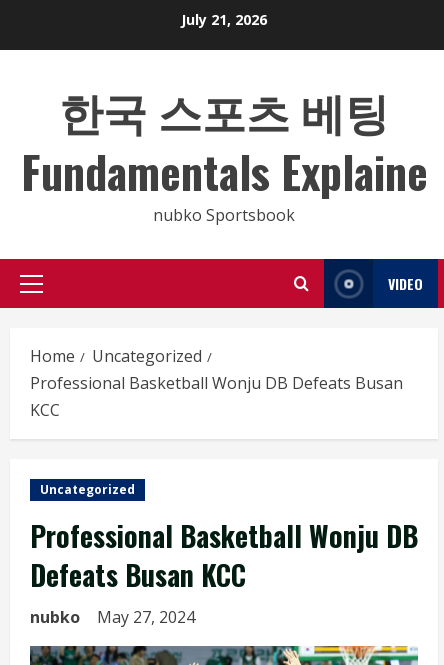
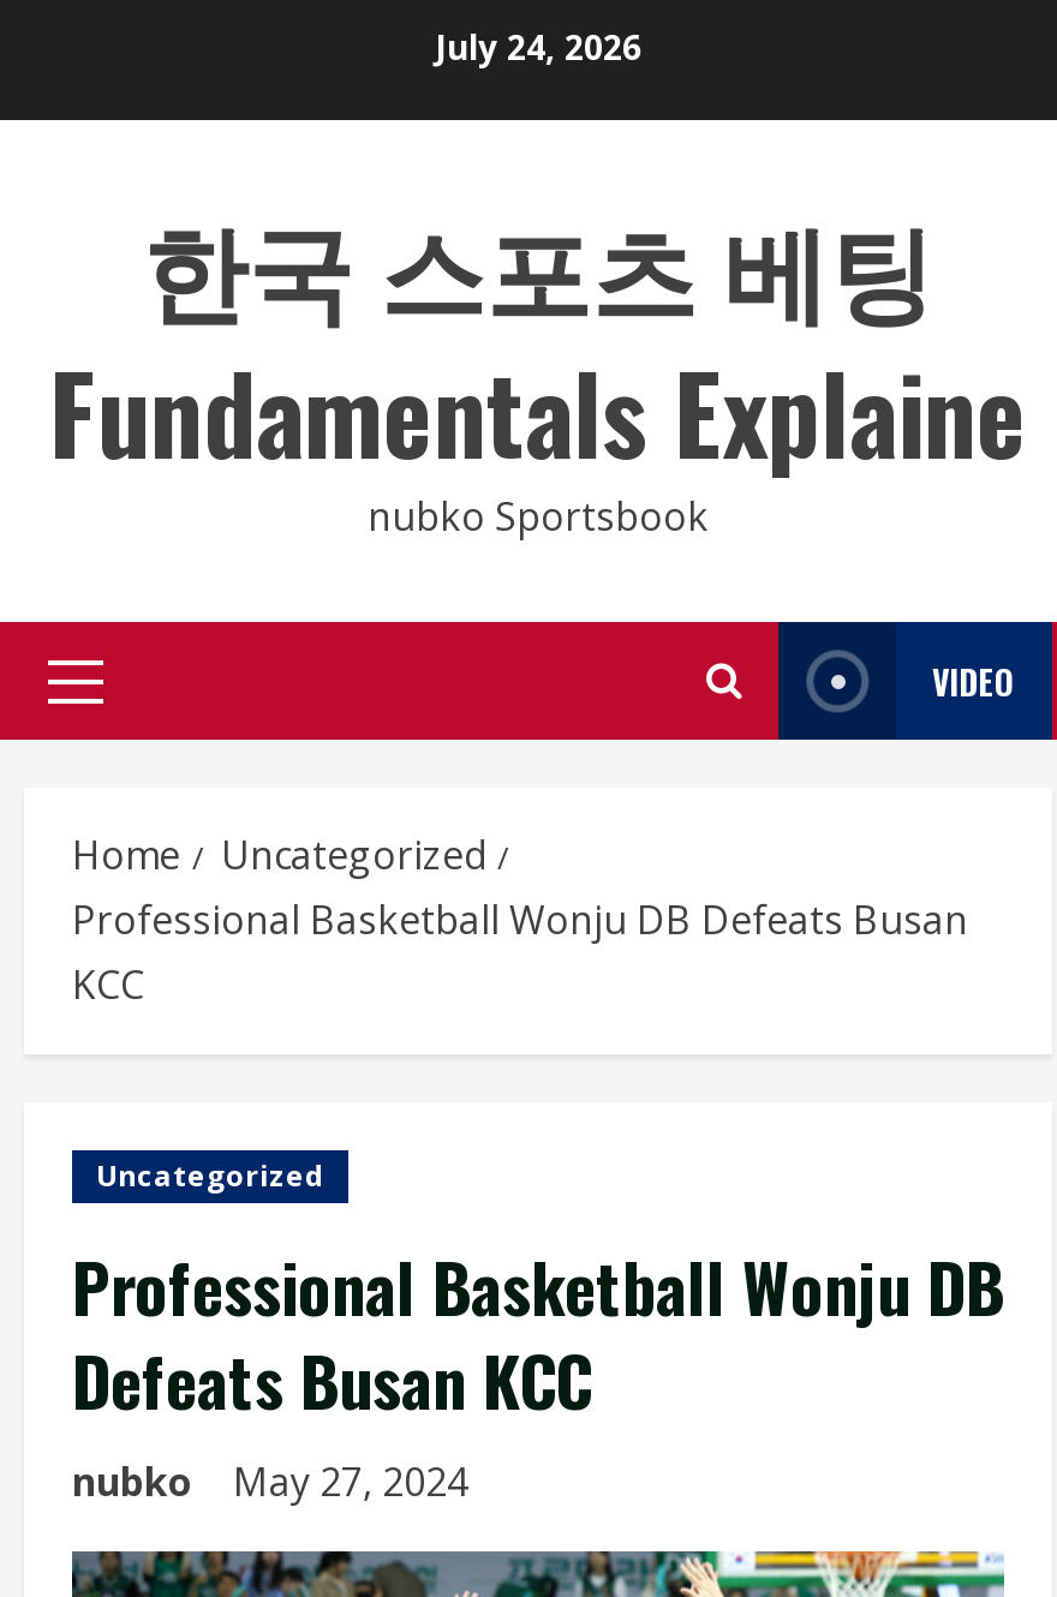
- July 21, 2026
+ July 24, 2026
